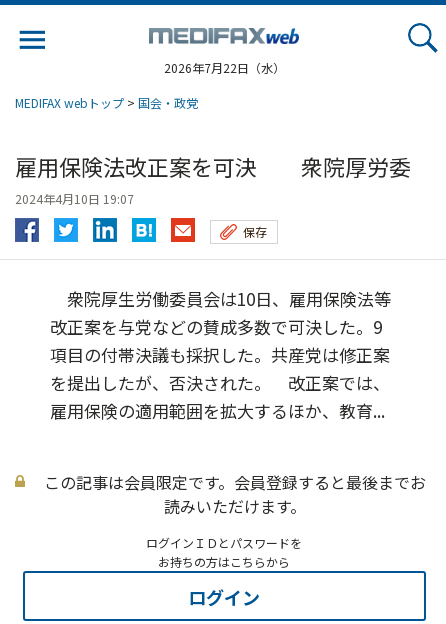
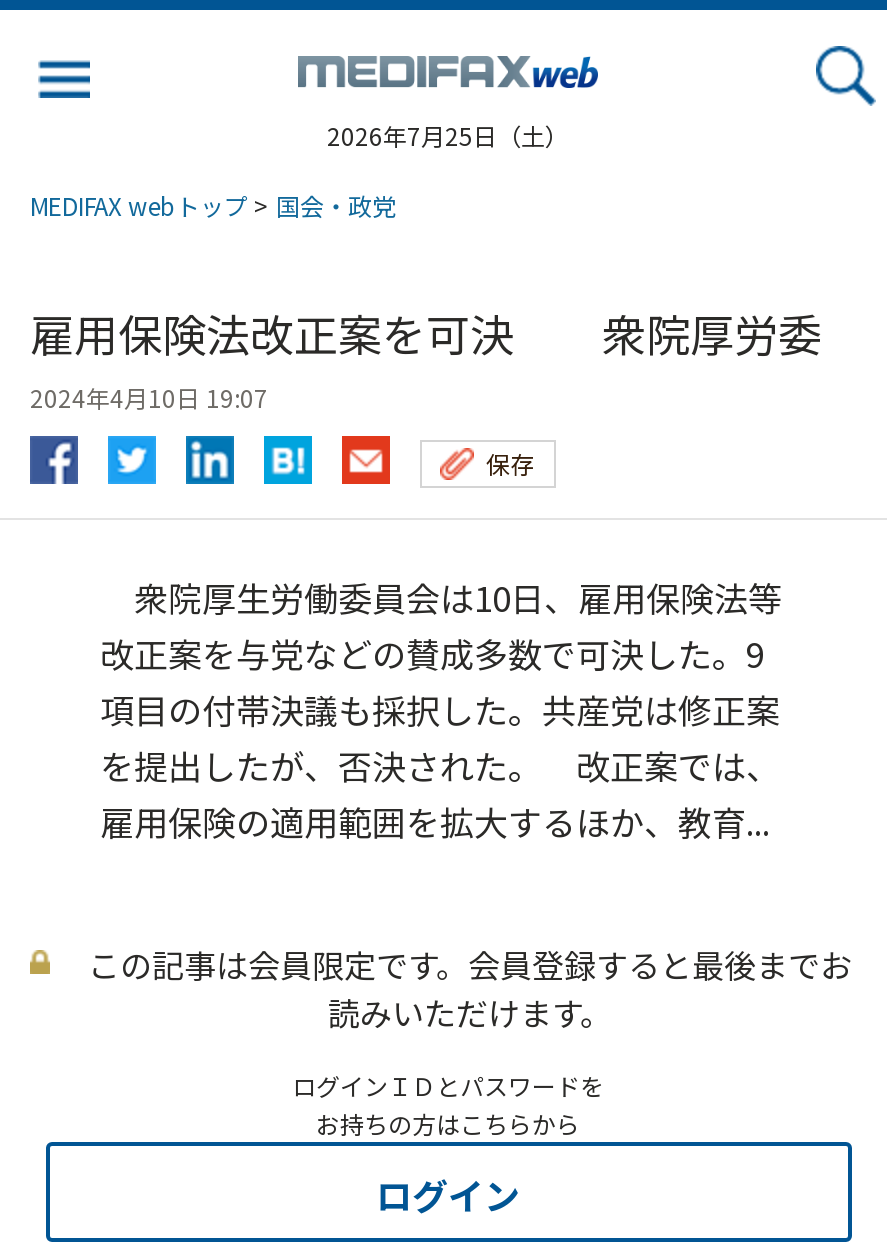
- 2026年7月22日（水）
+ 2026年7月25日（土）
